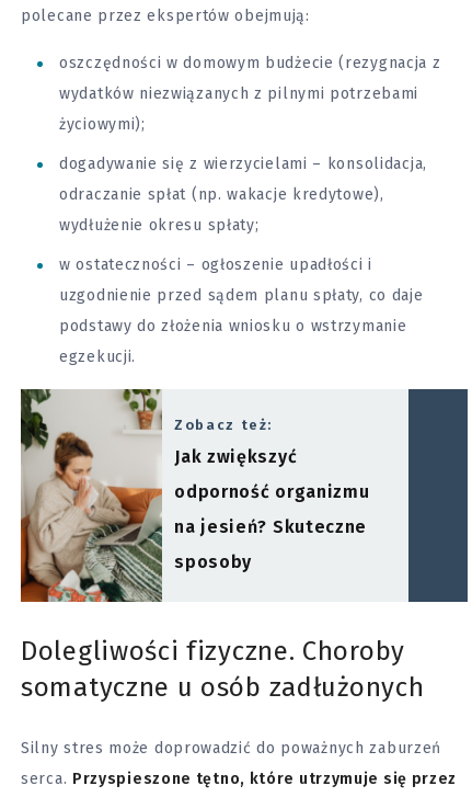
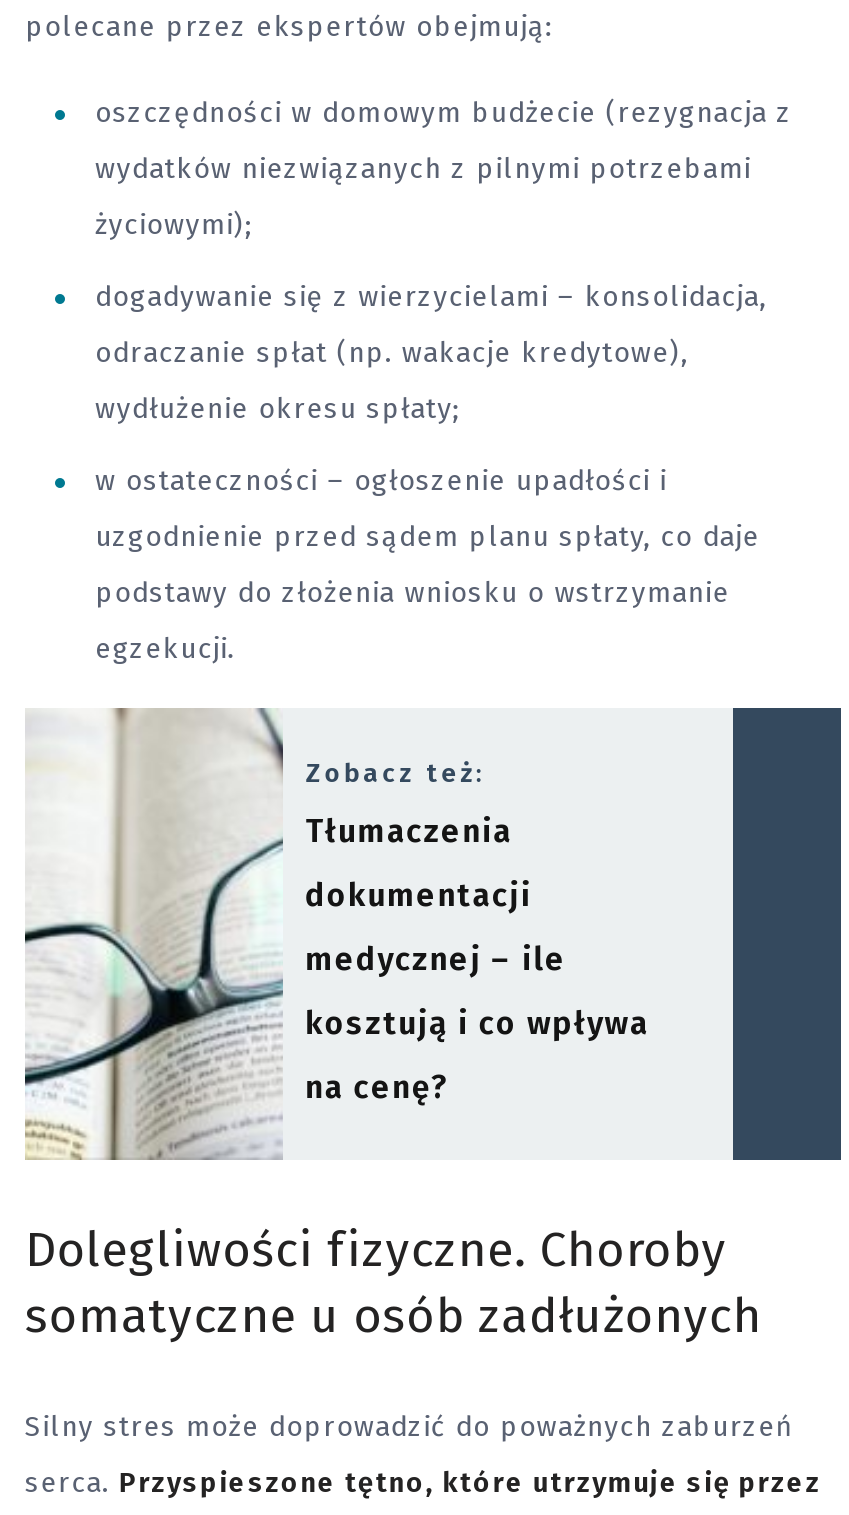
- [image]
- Jak zwiększyć
- odporność organizmu
- na jesień? Skuteczne
- sposoby
+ [image]
+ Tłumaczenia
+ dokumentacji
+ medycznej – ile
+ kosztują i co wpływa
+ na cenę?
